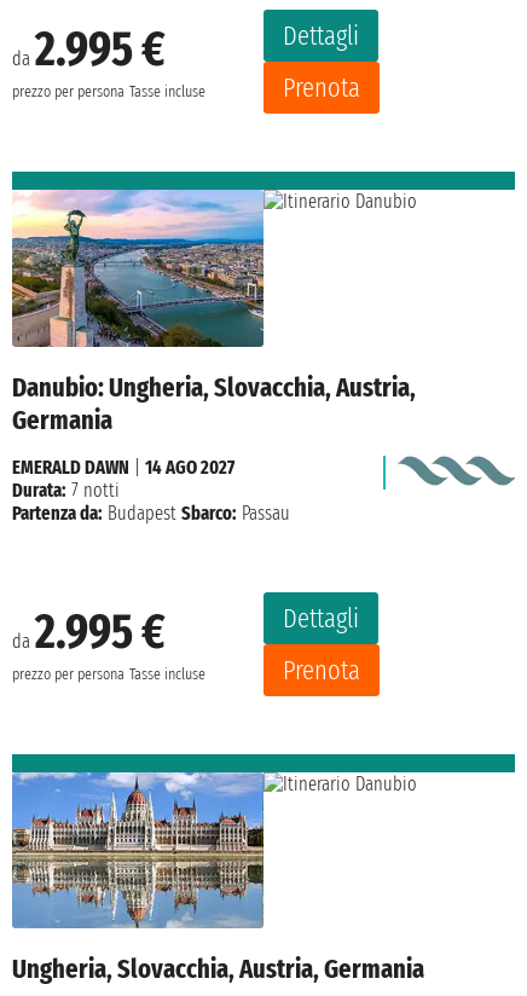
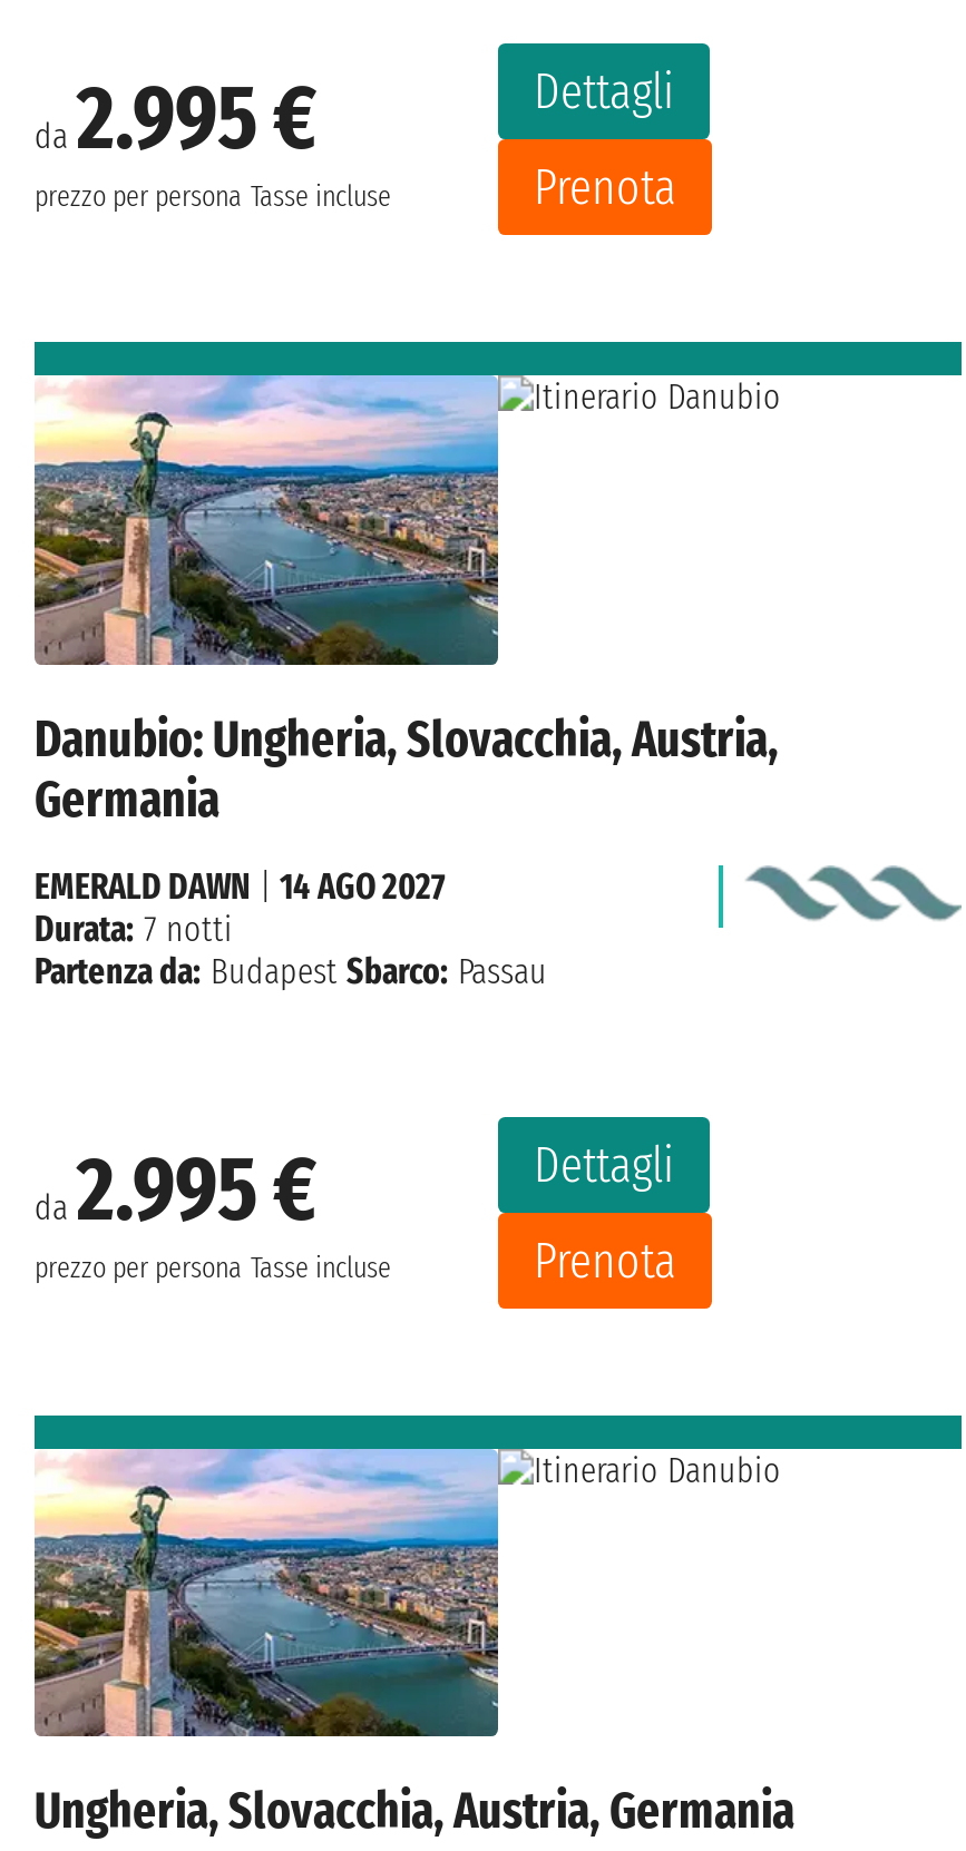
- [image]
+ [image]
